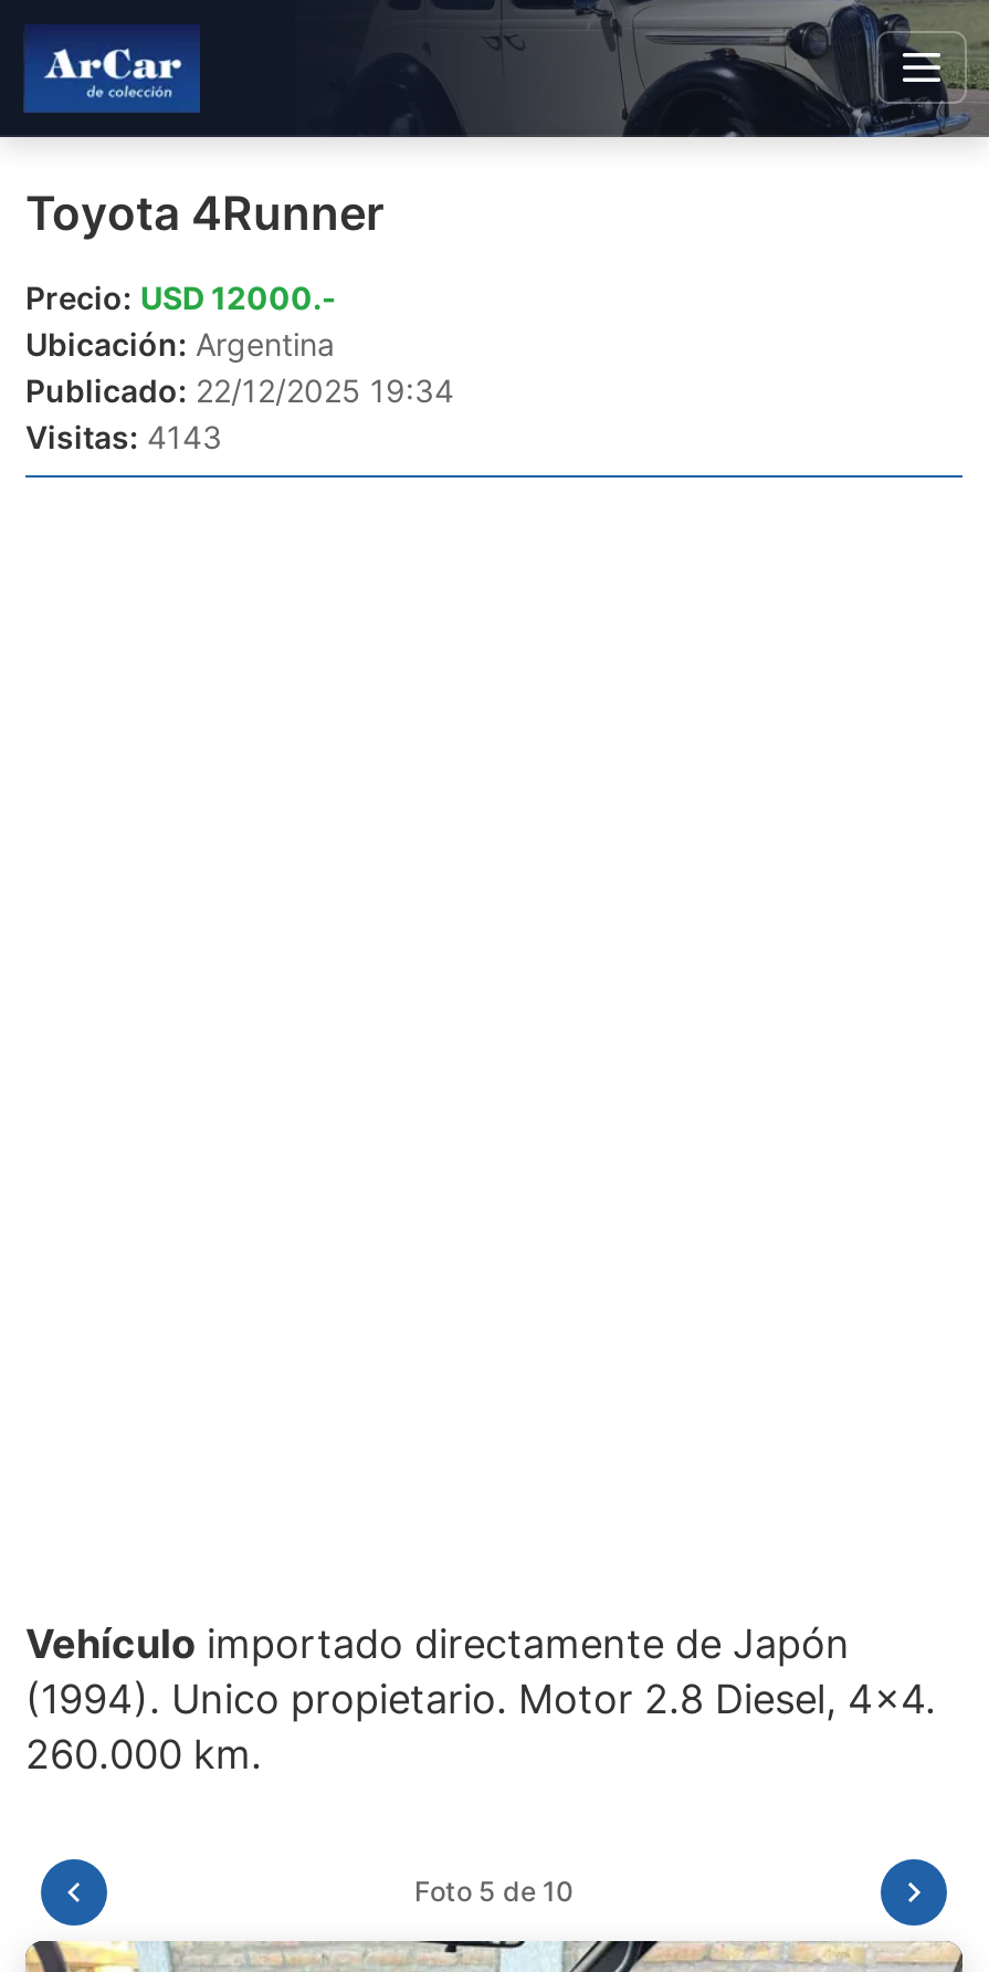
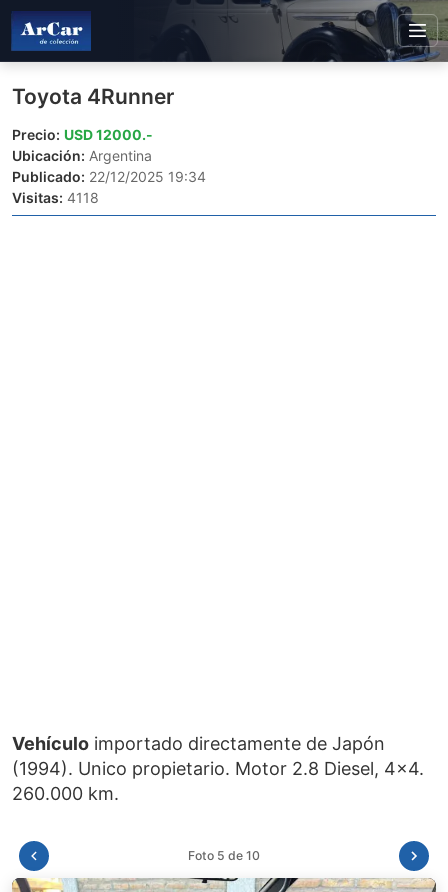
- Visitas: 4143
+ Visitas: 4118
